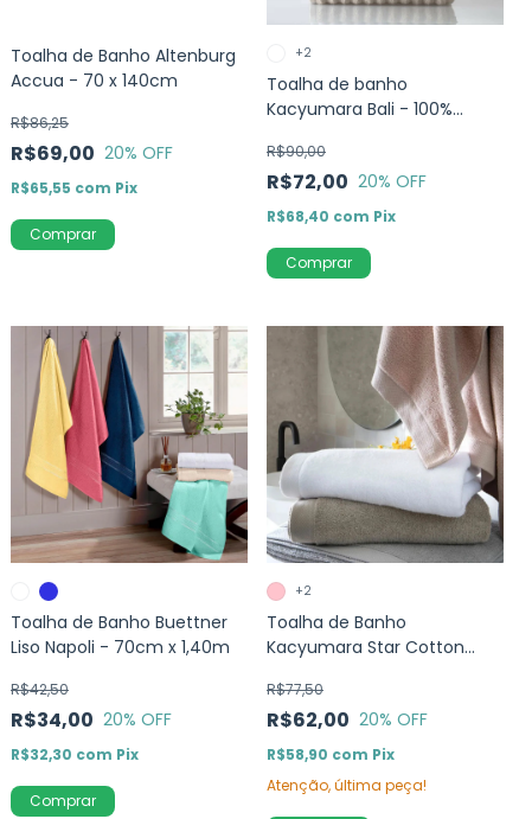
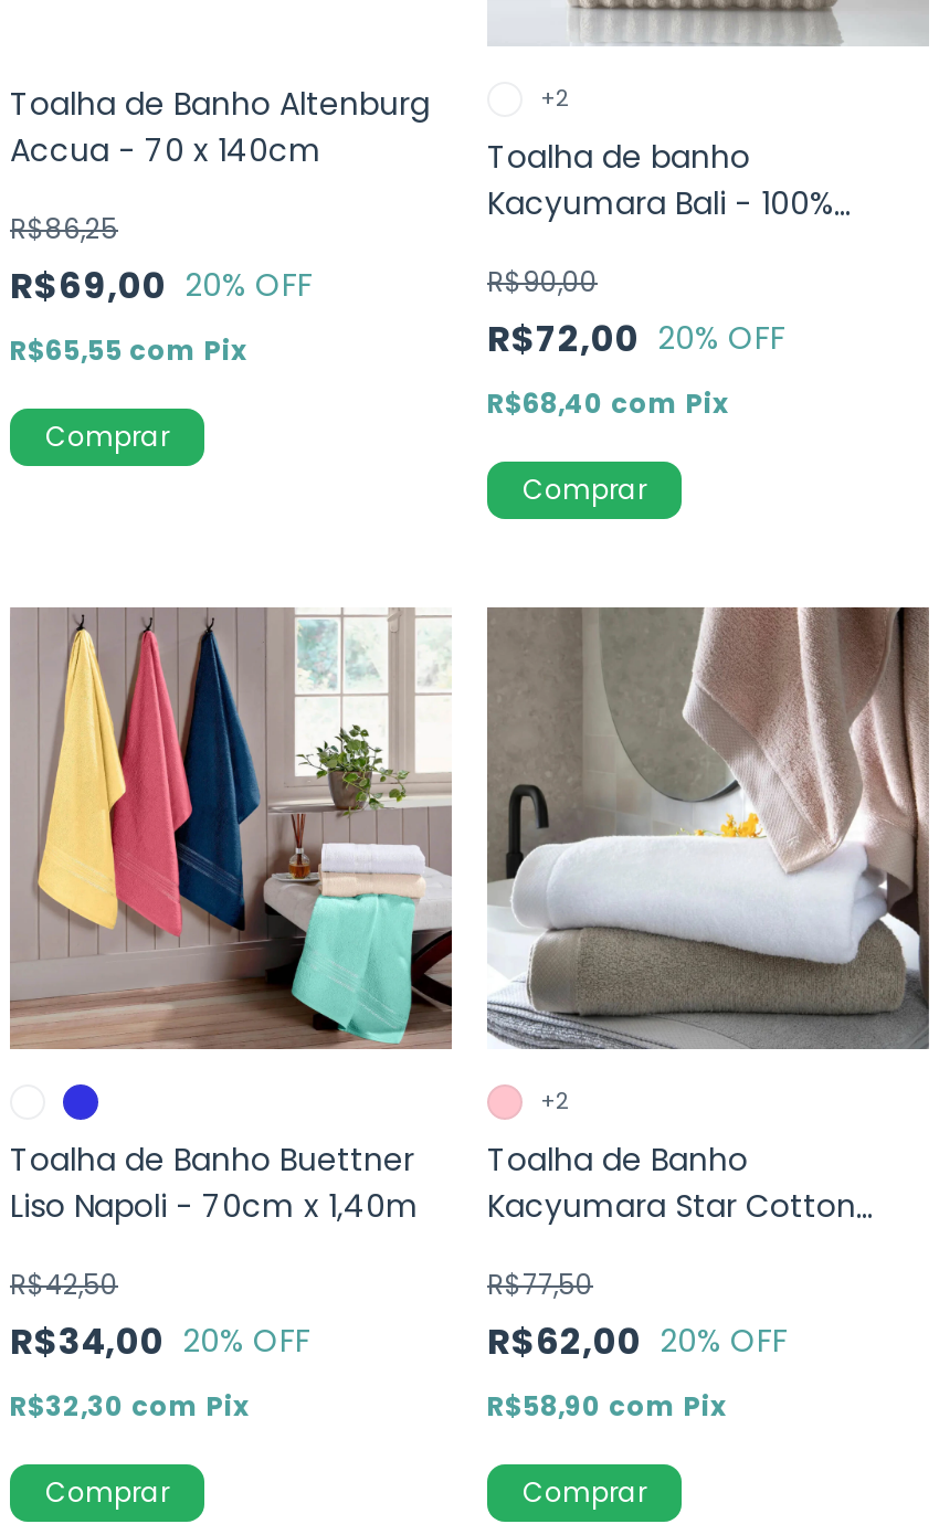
- Atenção, última peça!

+ Comprar
